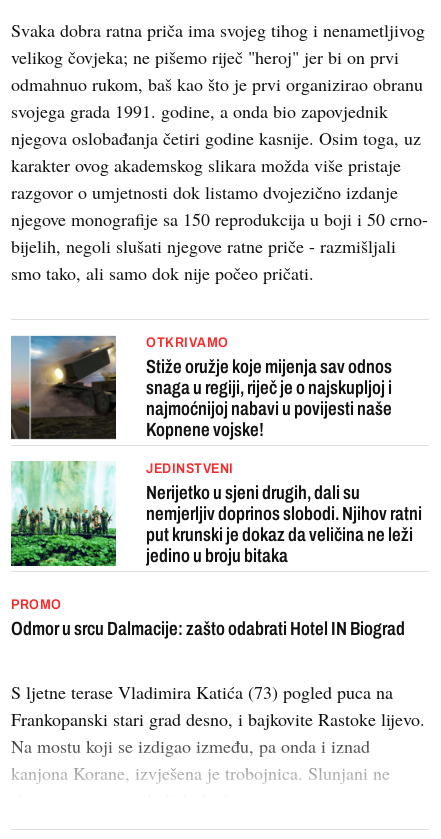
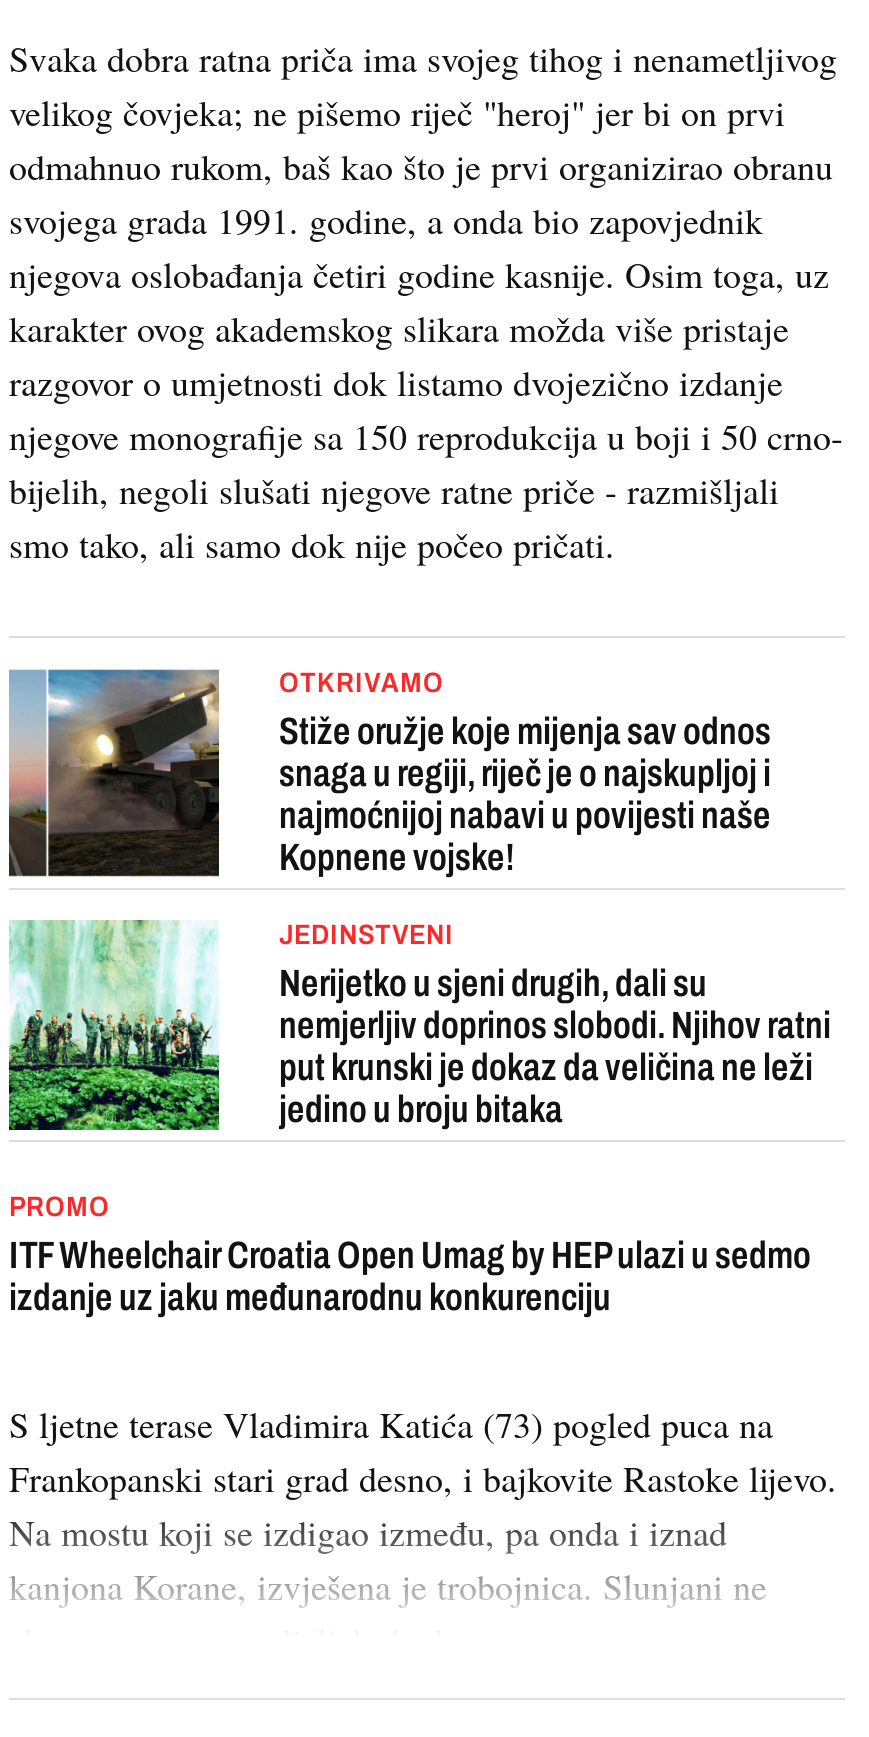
- Odmor u srcu Dalmacije: zašto odabrati Hotel IN Biograd
+ ITF Wheelchair Croatia Open Umag by HEP ulazi u sedmo
+ izdanje uz jaku međunarodnu konkurenciju
